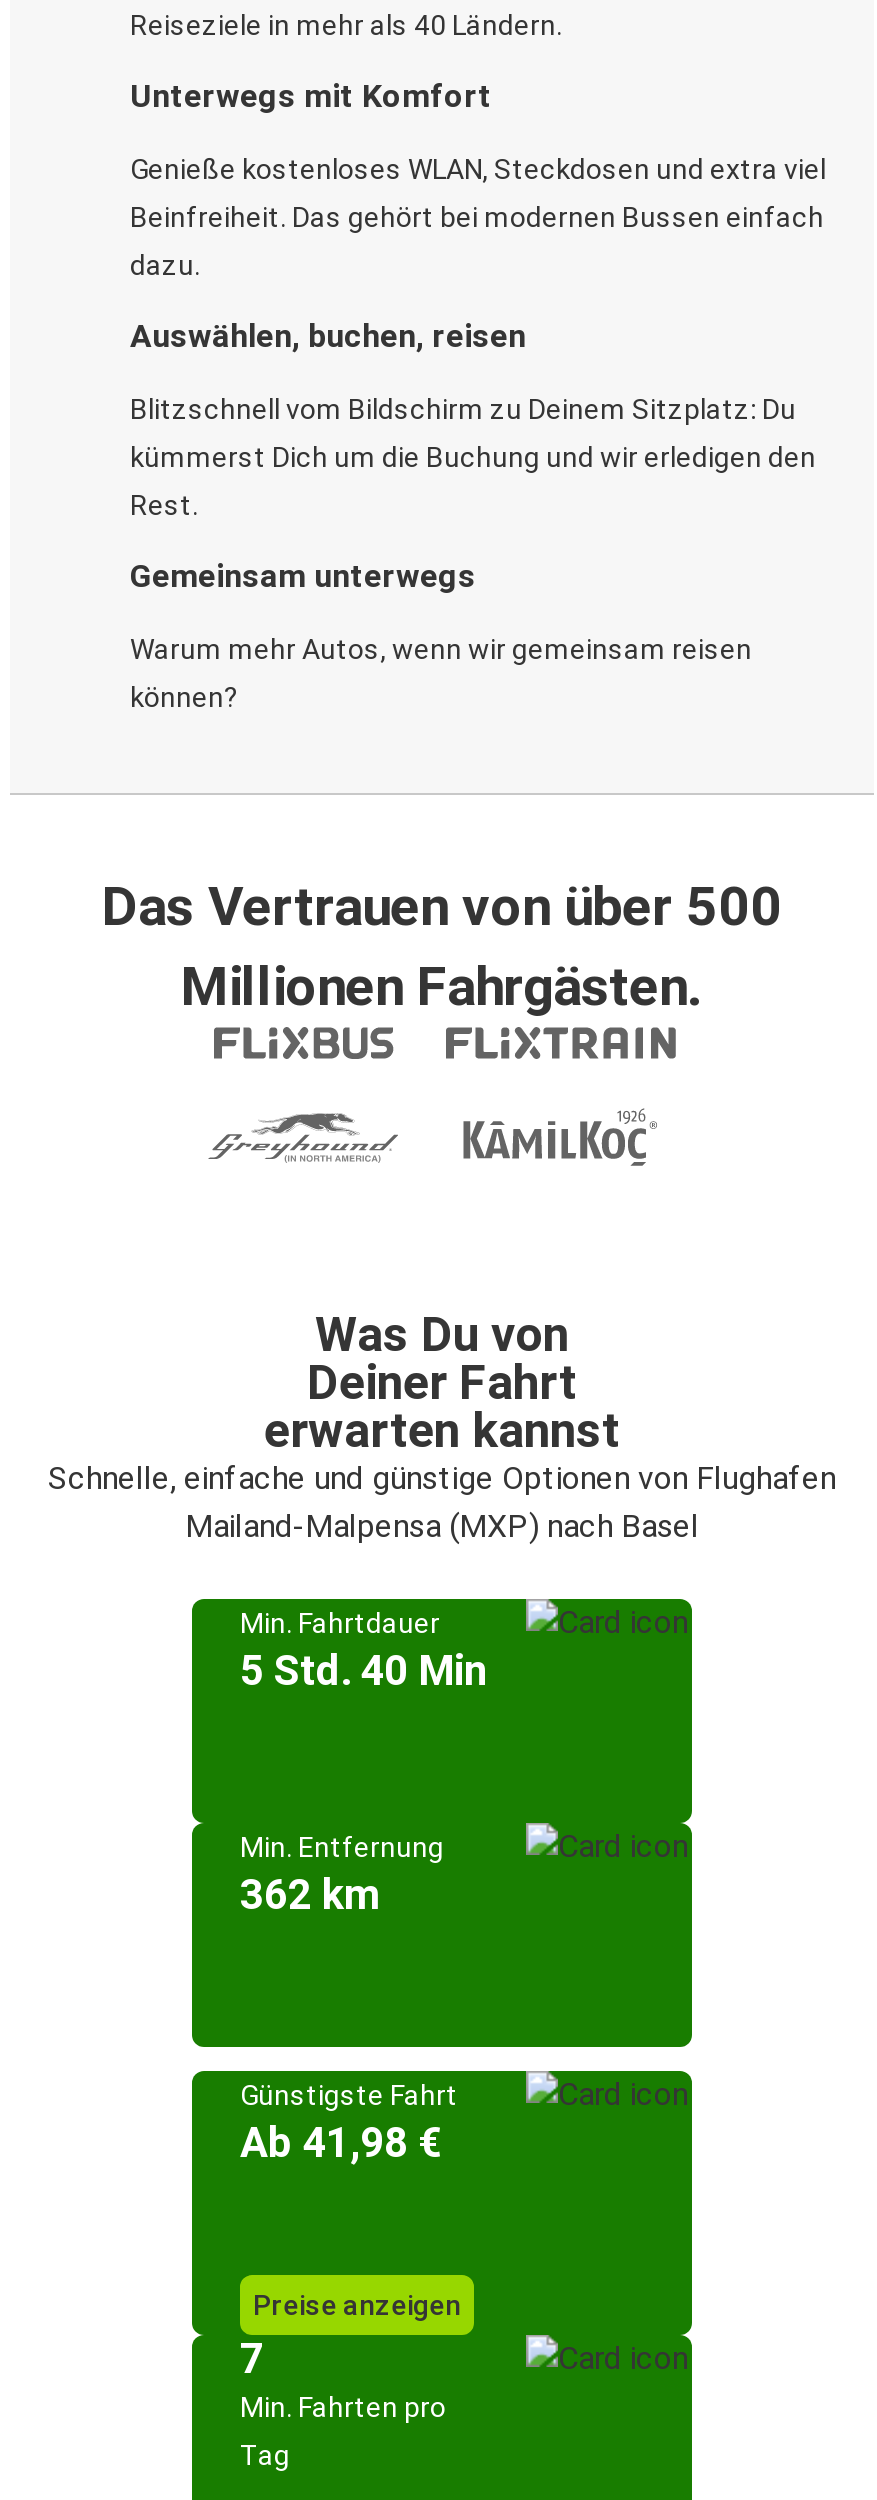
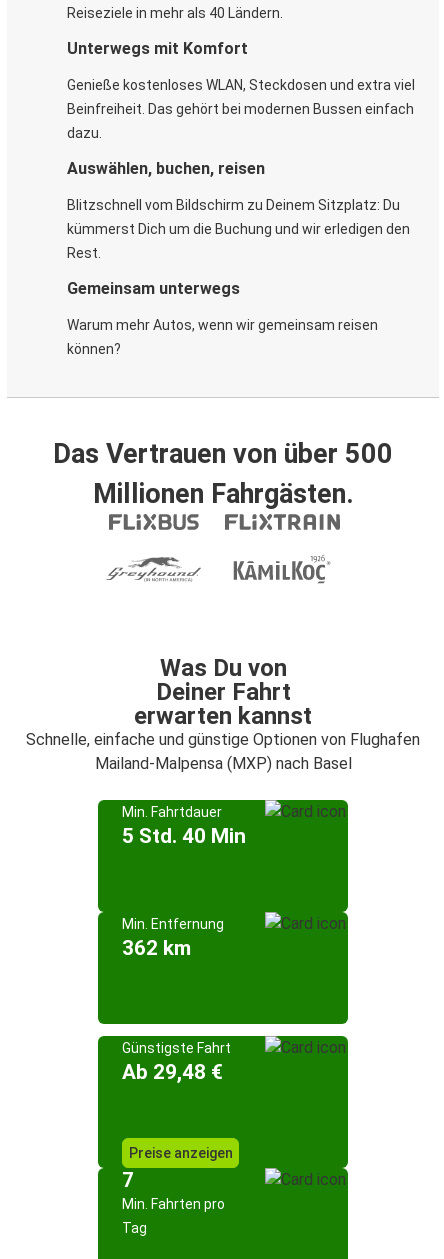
- Ab 41,98 €
+ Ab 29,48 €
